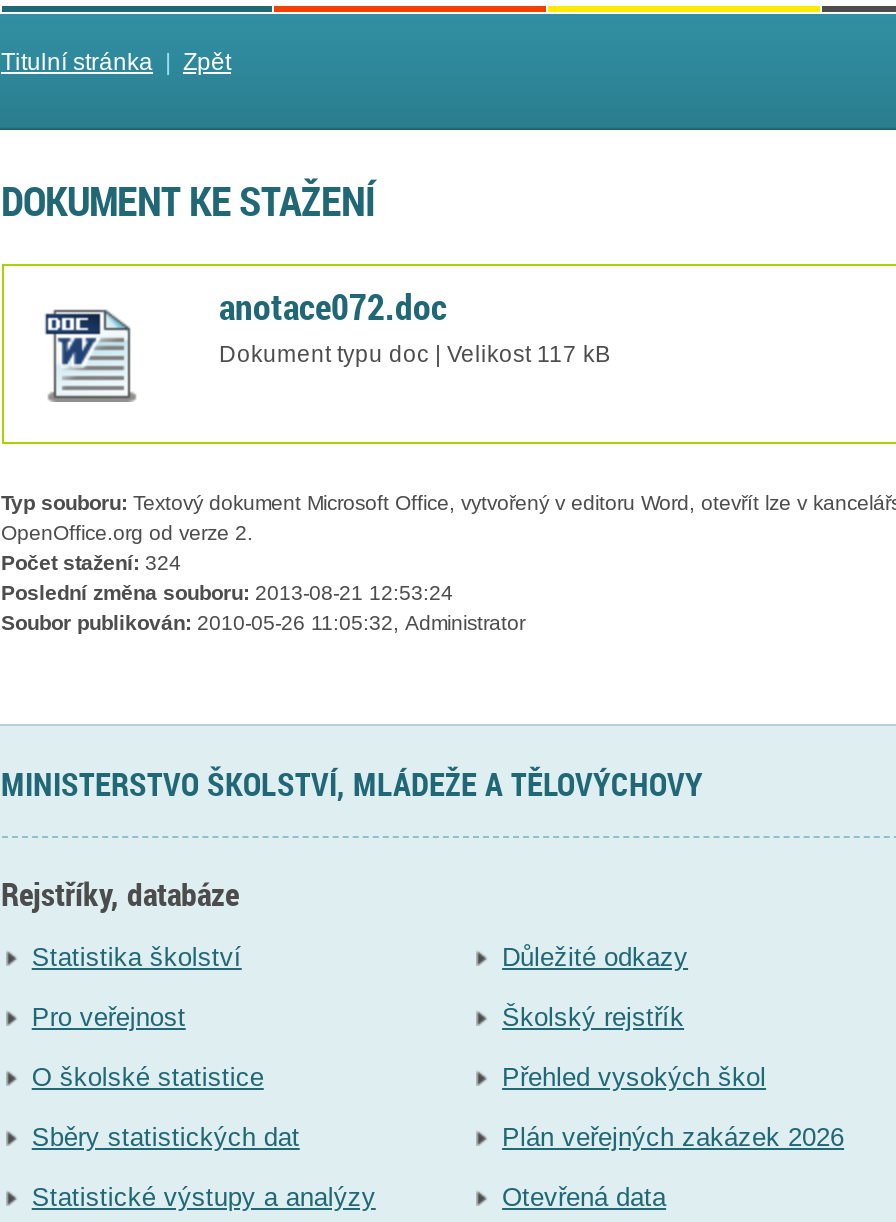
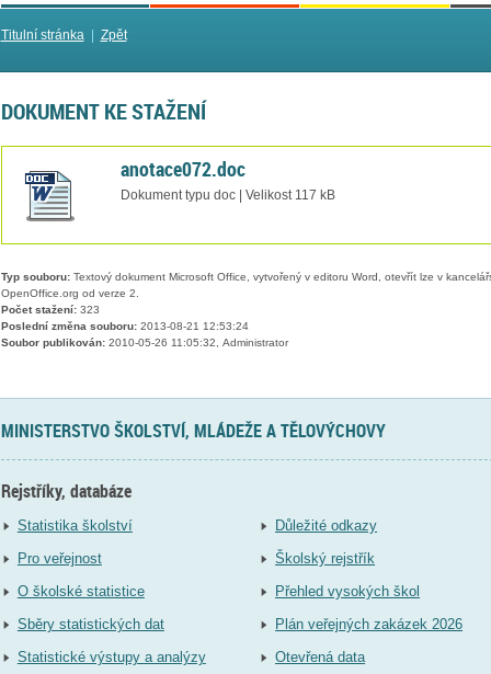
- Počet stažení: 324
+ Počet stažení: 323
